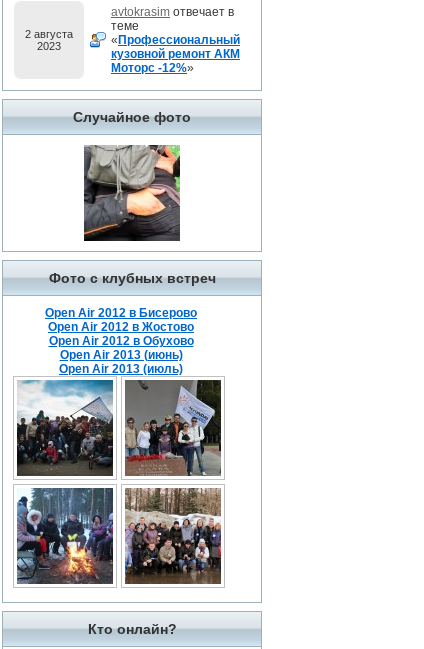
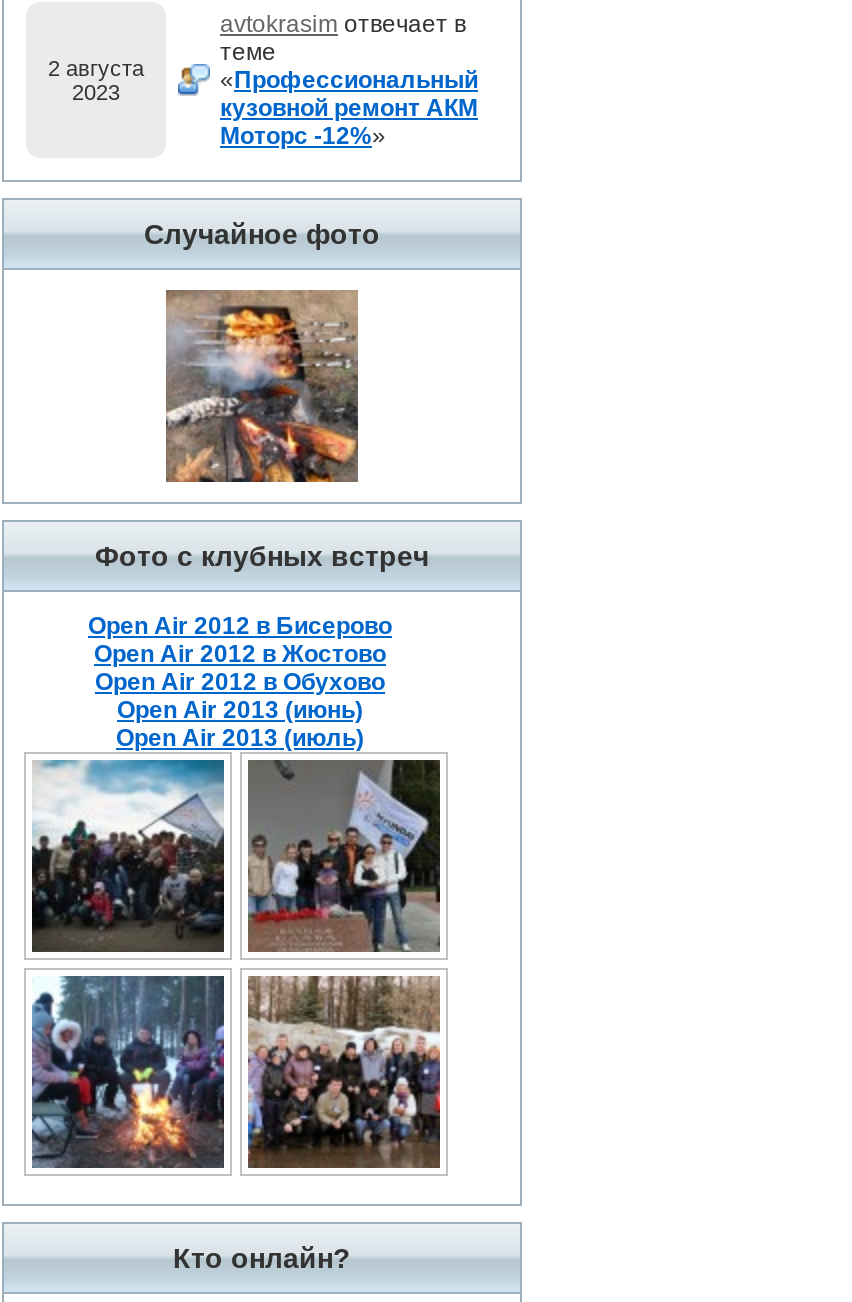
- [image]
+ [image]
